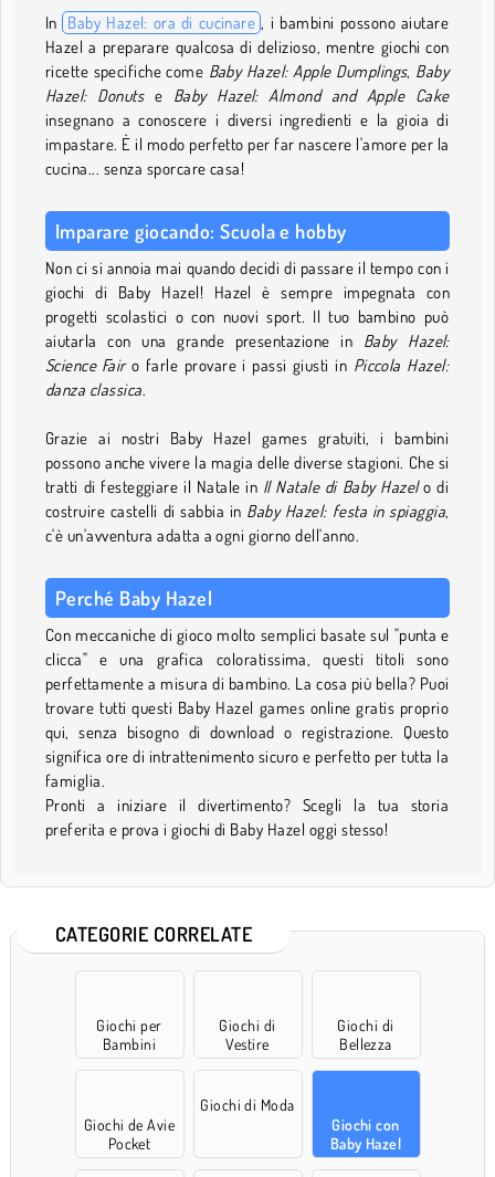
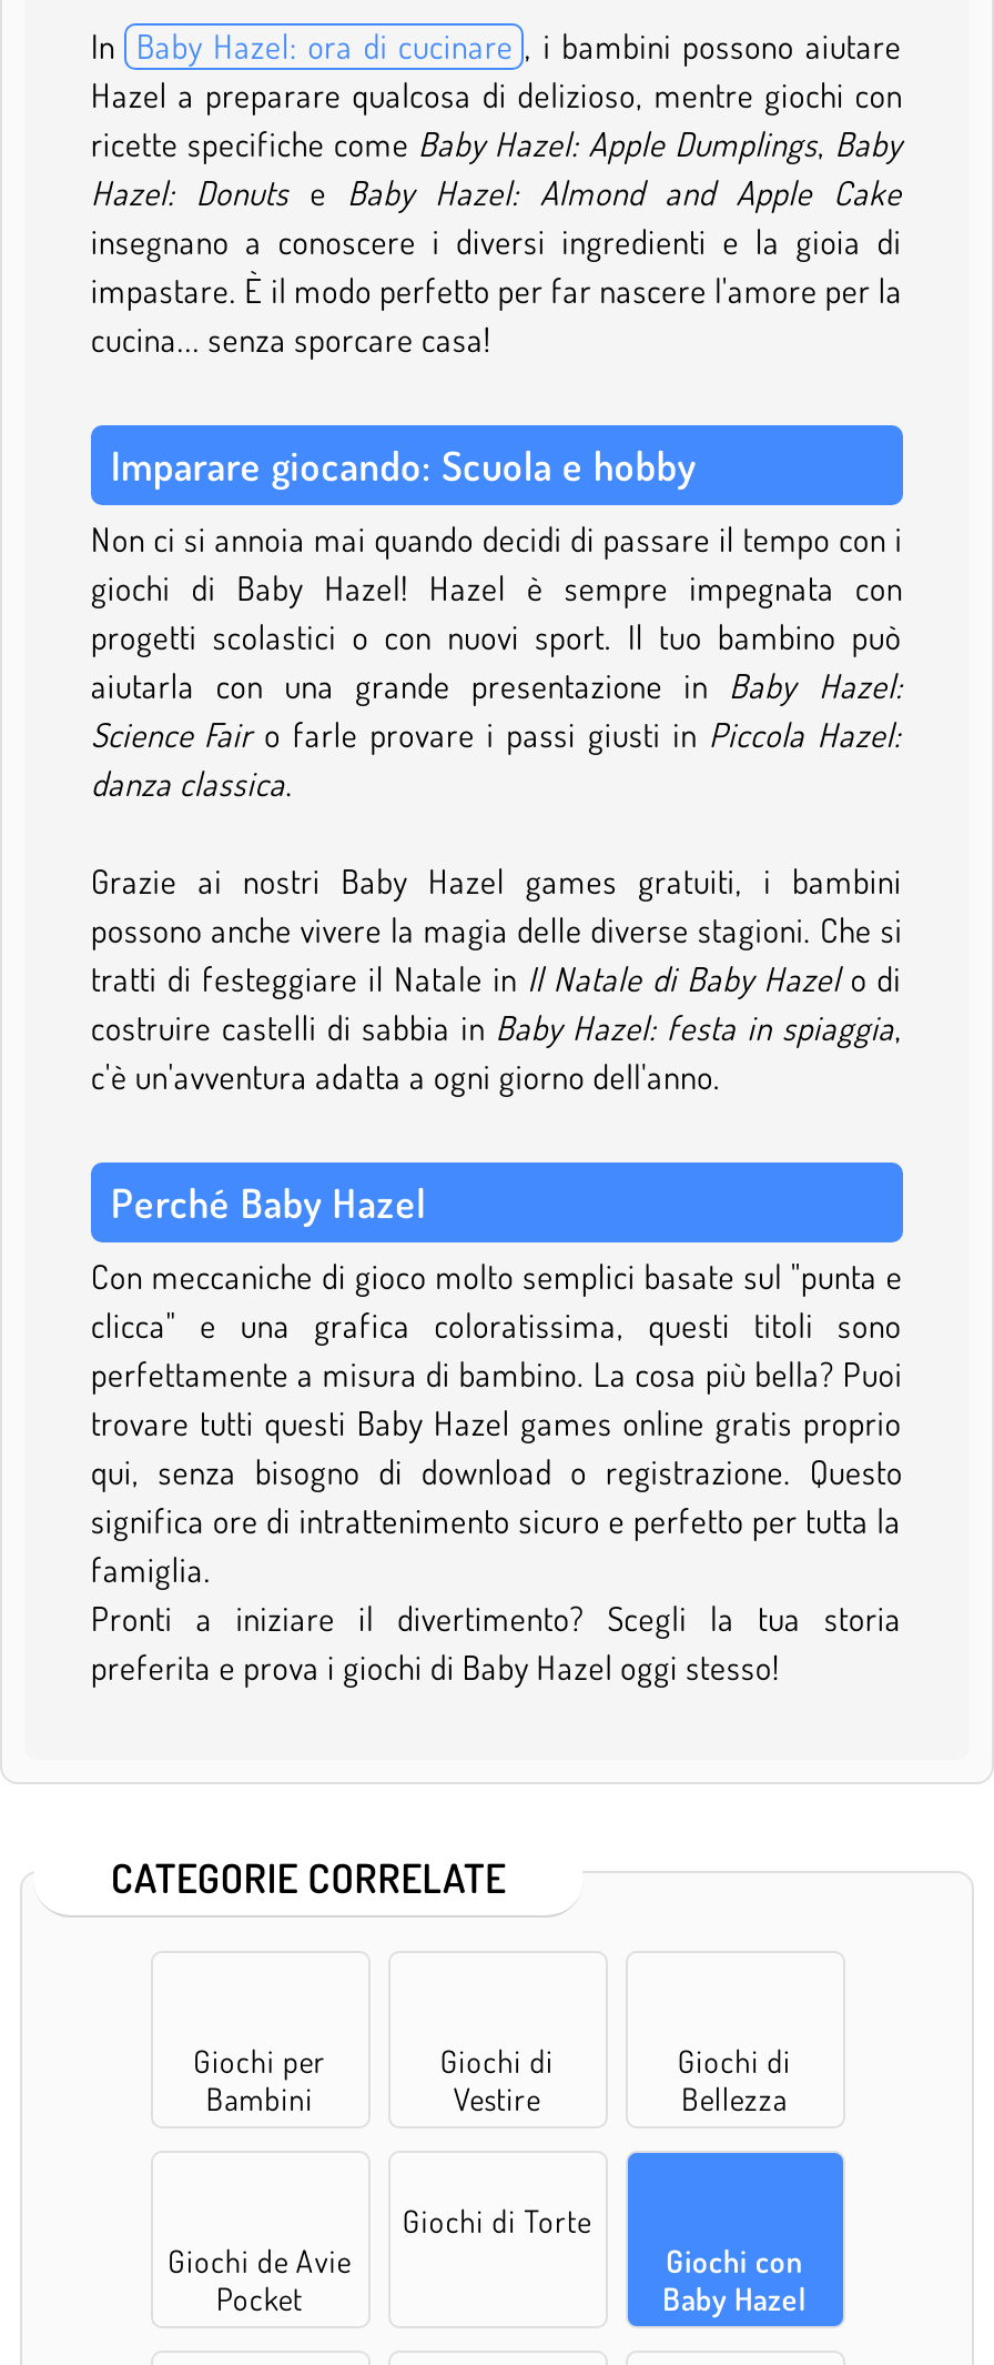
- Giochi di Moda
+ Giochi di Torte
